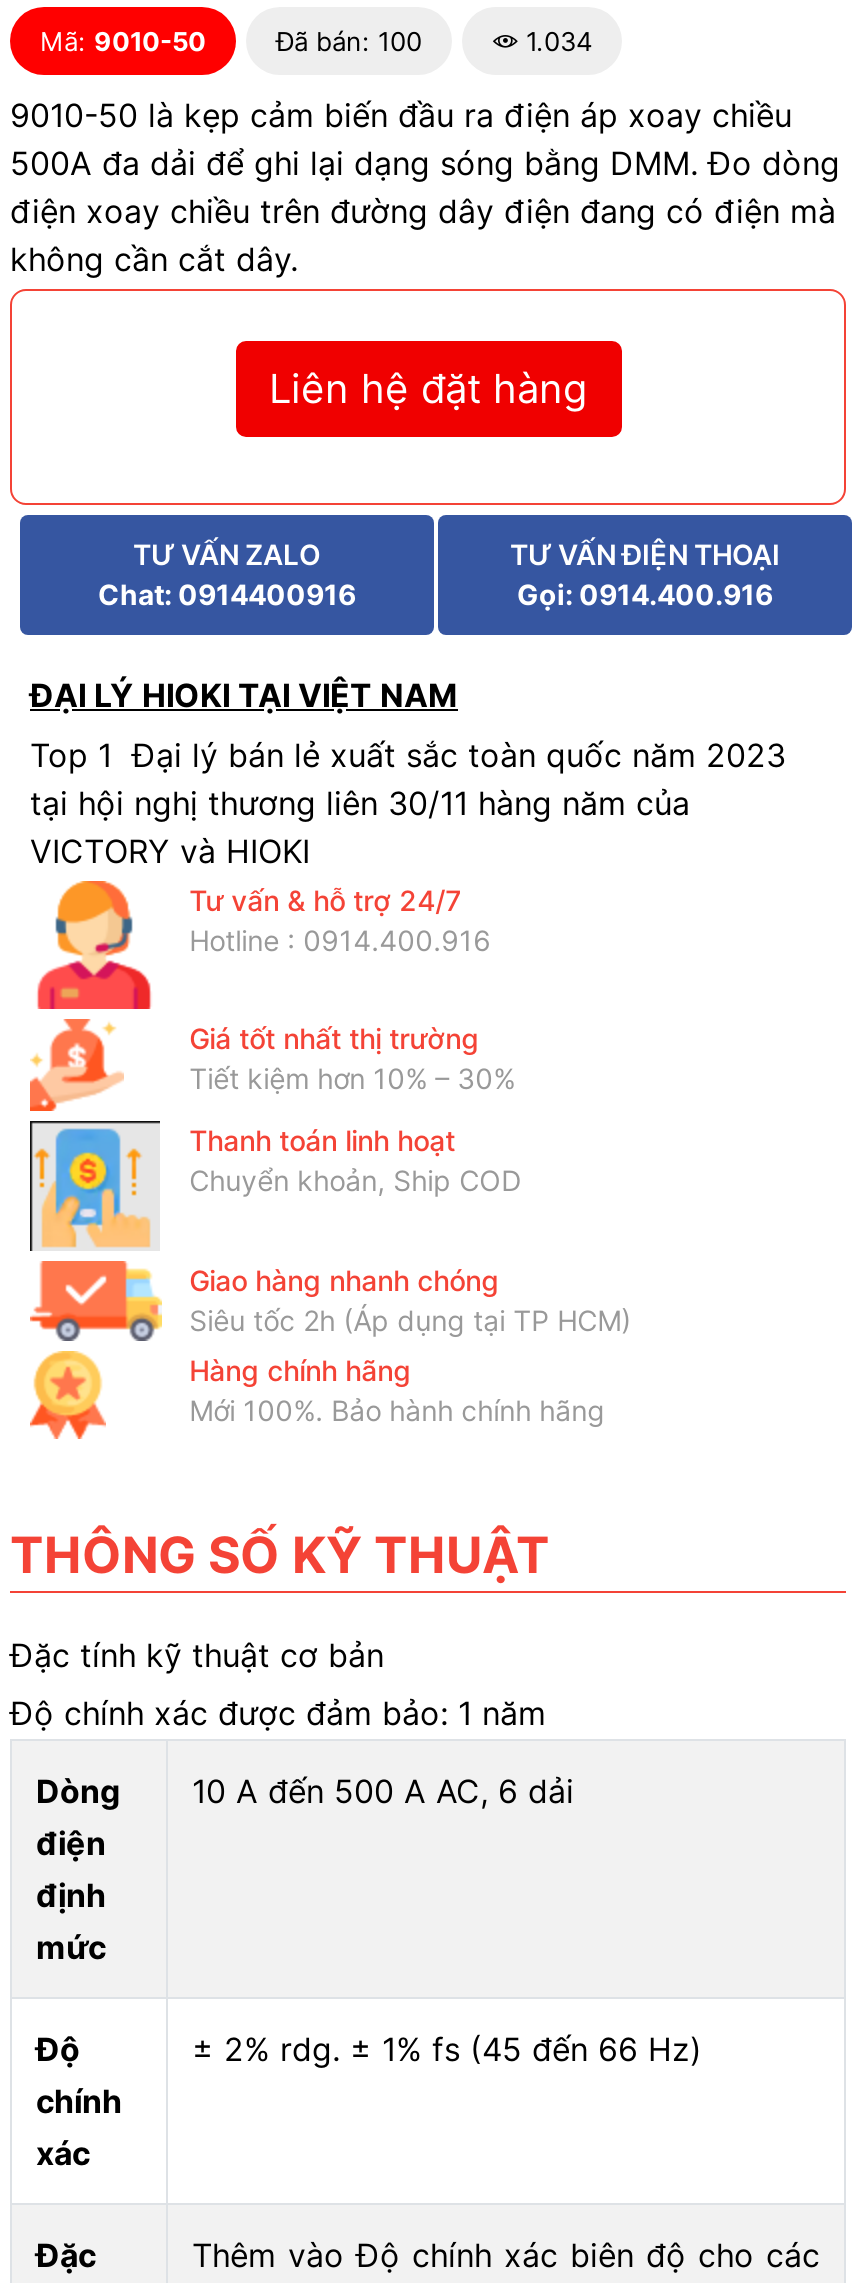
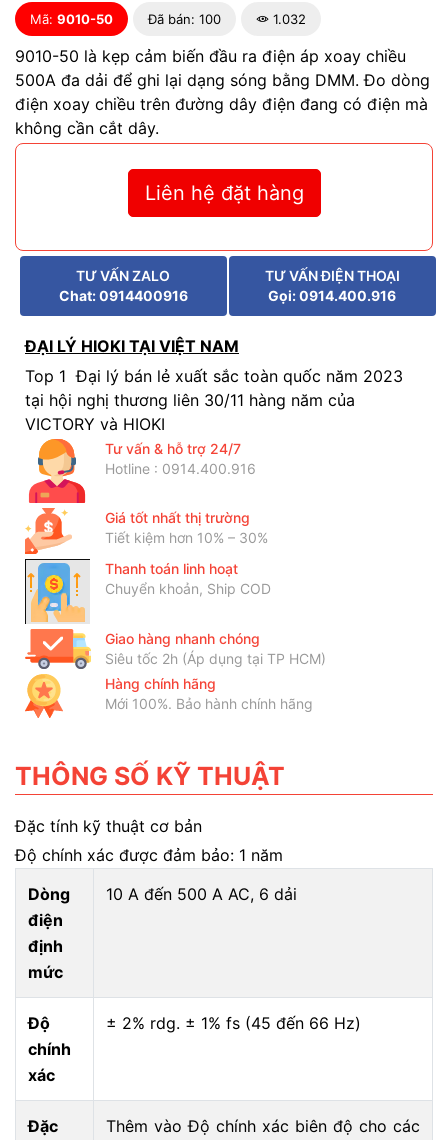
- 1.034
+ 1.032
